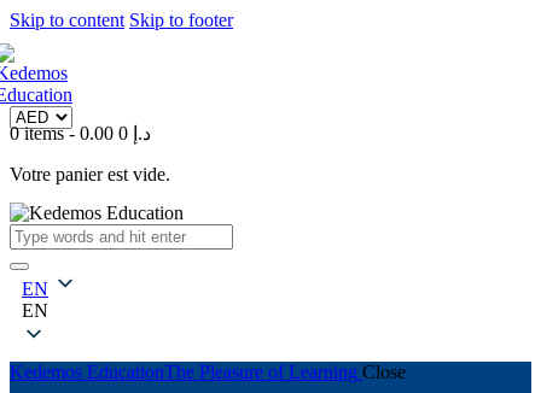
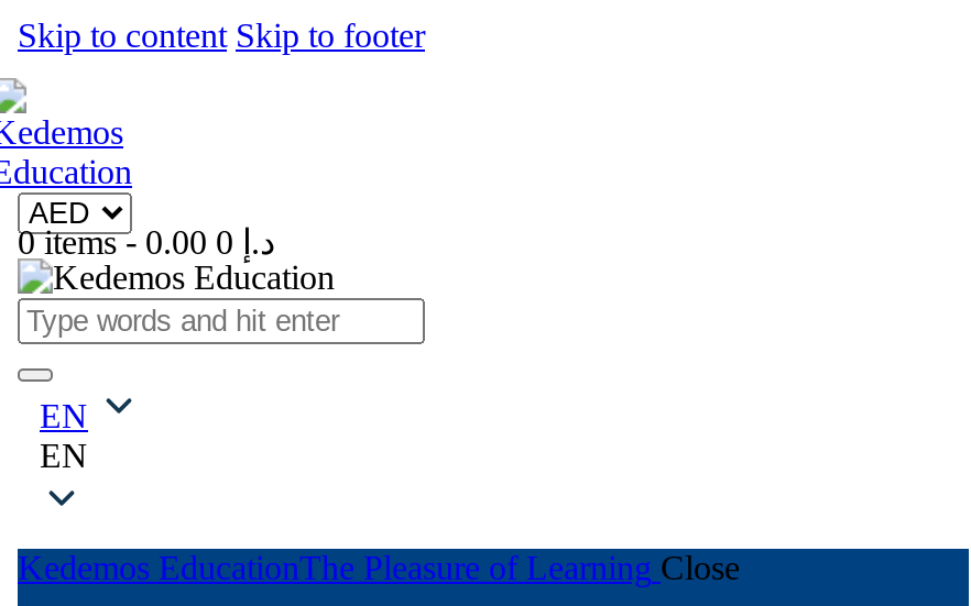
- Votre panier est vide.
